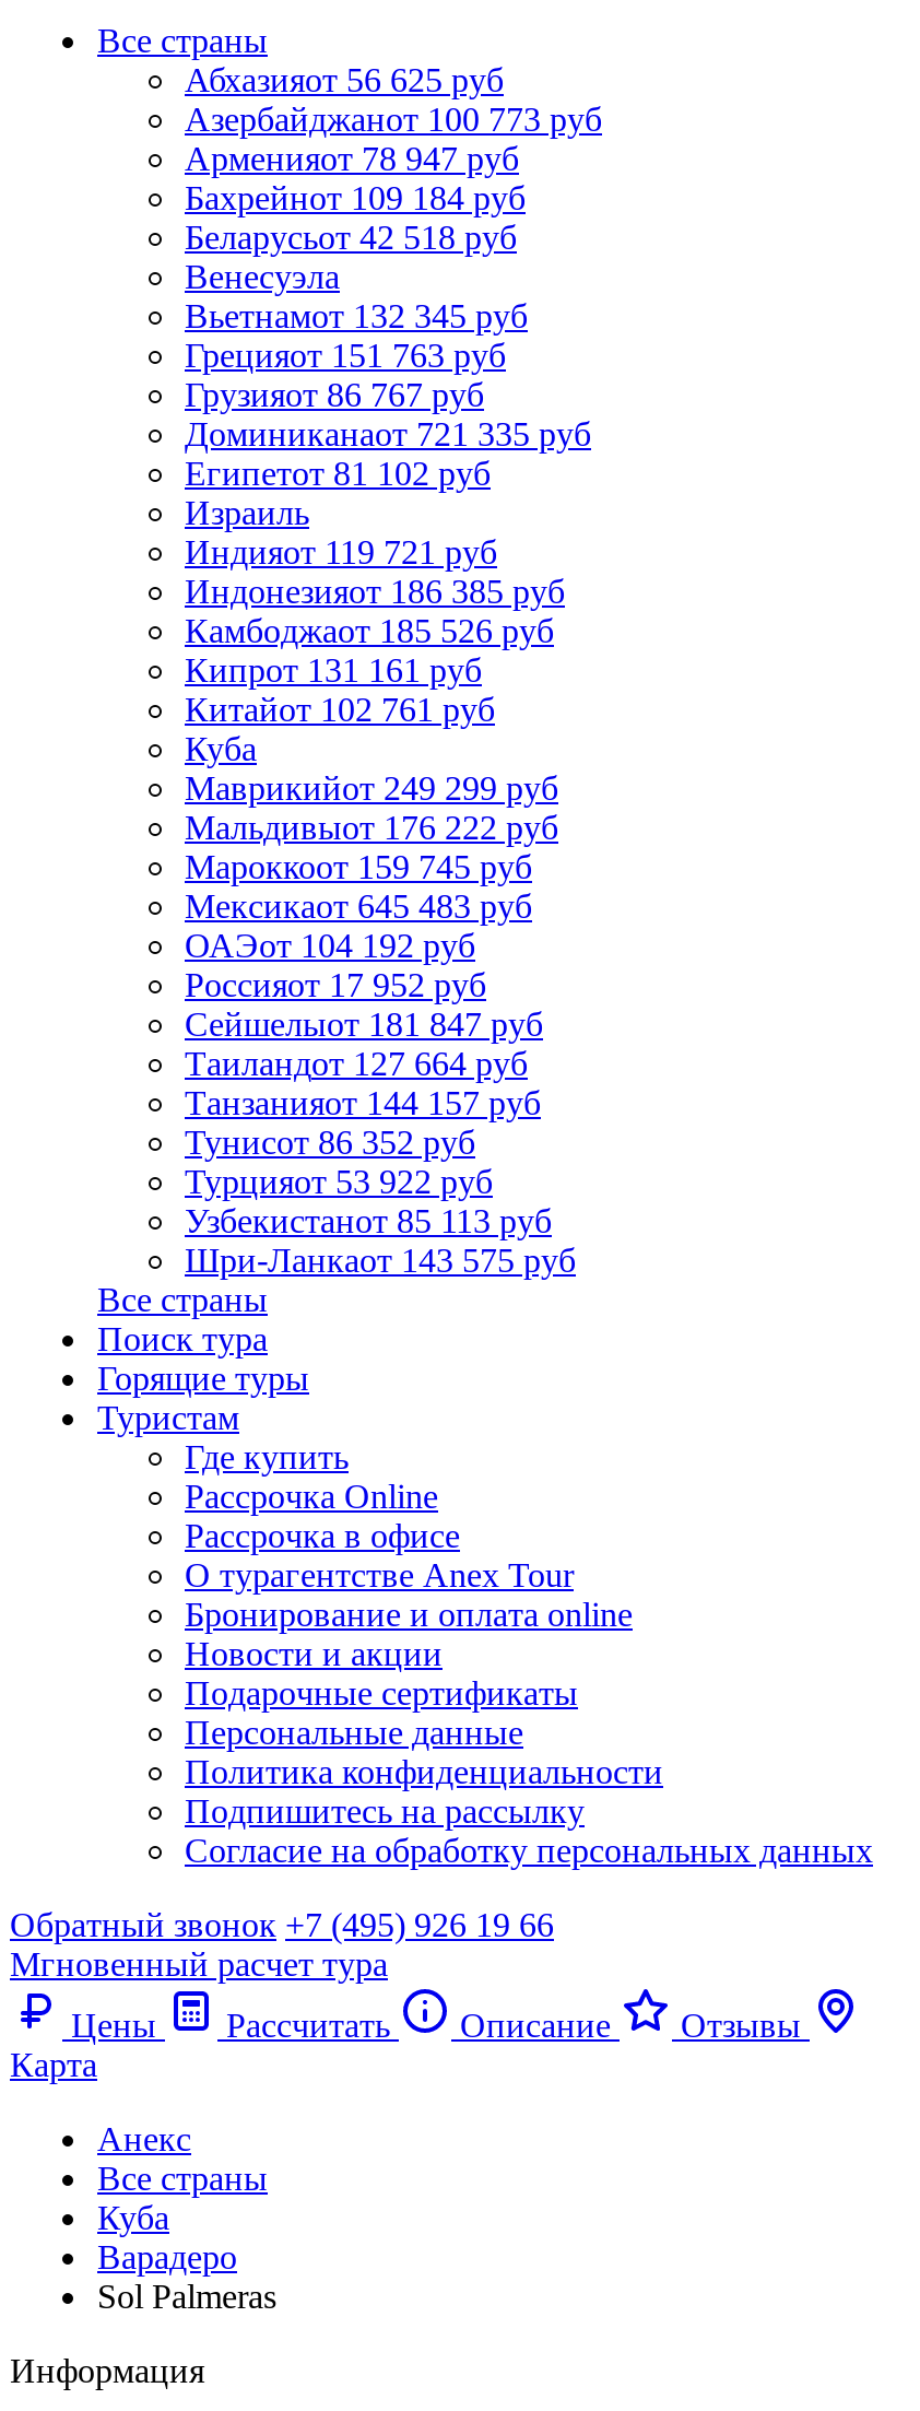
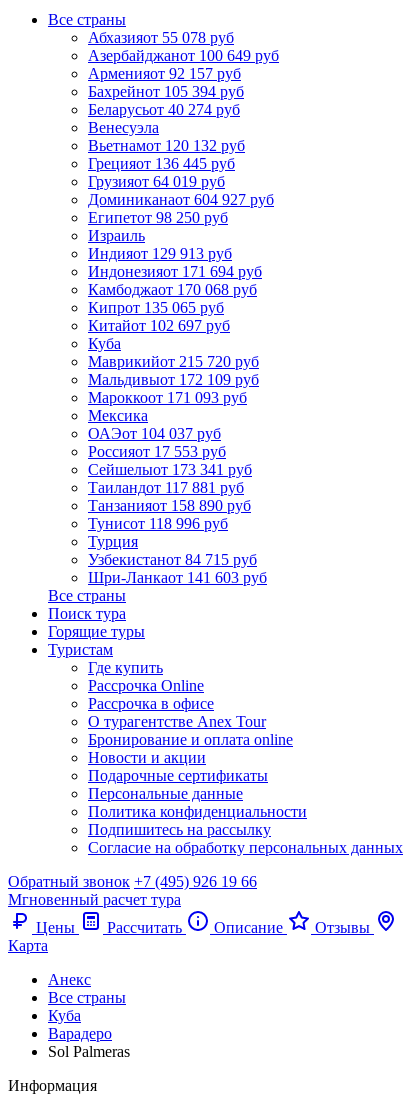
- Абхазияот 56 625 руб
+ Абхазияот 55 078 руб

- Азербайджанот 100 773 руб
+ Азербайджанот 100 649 руб

- Арменияот 78 947 руб
+ Арменияот 92 157 руб

- Бахрейнот 109 184 руб
+ Бахрейнот 105 394 руб

- Беларусьот 42 518 руб
+ Беларусьот 40 274 руб

- Вьетнамот 132 345 руб
+ Вьетнамот 120 132 руб

- Грецияот 151 763 руб
+ Грецияот 136 445 руб

- Грузияот 86 767 руб
+ Грузияот 64 019 руб

- Доминиканаот 721 335 руб
+ Доминиканаот 604 927 руб

- Египетот 81 102 руб
+ Египетот 98 250 руб

- Индияот 119 721 руб
+ Индияот 129 913 руб

- Индонезияот 186 385 руб
+ Индонезияот 171 694 руб

- Камбоджаот 185 526 руб
+ Камбоджаот 170 068 руб

- Кипрот 131 161 руб
+ Кипрот 135 065 руб

- Китайот 102 761 руб
+ Китайот 102 697 руб

- Маврикийот 249 299 руб
- Мальдивыот 176 222 руб
- Мароккоот 159 745 руб
- Мексикаот 645 483 руб
- ОАЭот 104 192 руб
- Россияот 17 952 руб
- Сейшелыот 181 847 руб
- Таиландот 127 664 руб
- Танзанияот 144 157 руб
- Тунисот 86 352 руб
- Турцияот 53 922 руб
- Узбекистанот 85 113 руб
- Шри-Ланкаот 143 575 руб
+ Маврикийот 215 720 руб
+ Мальдивыот 172 109 руб
+ Мароккоот 171 093 руб
+ Мексика
+ ОАЭот 104 037 руб
+ Россияот 17 553 руб
+ Сейшелыот 173 341 руб
+ Таиландот 117 881 руб
+ Танзанияот 158 890 руб
+ Тунисот 118 996 руб
+ Турция
+ Узбекистанот 84 715 руб
+ Шри-Ланкаот 141 603 руб
